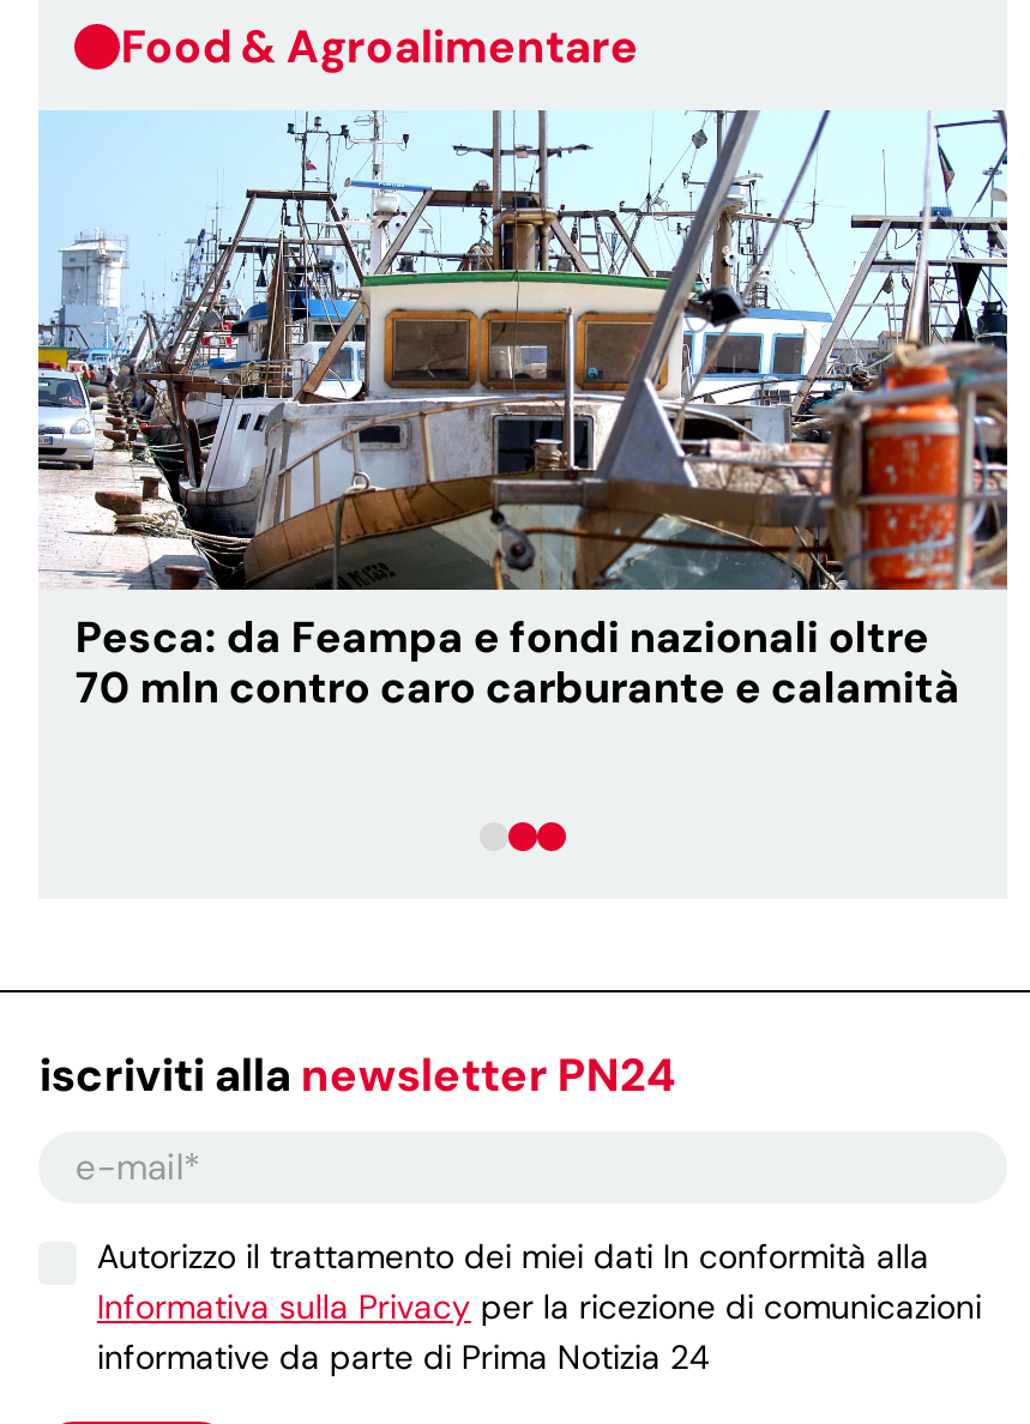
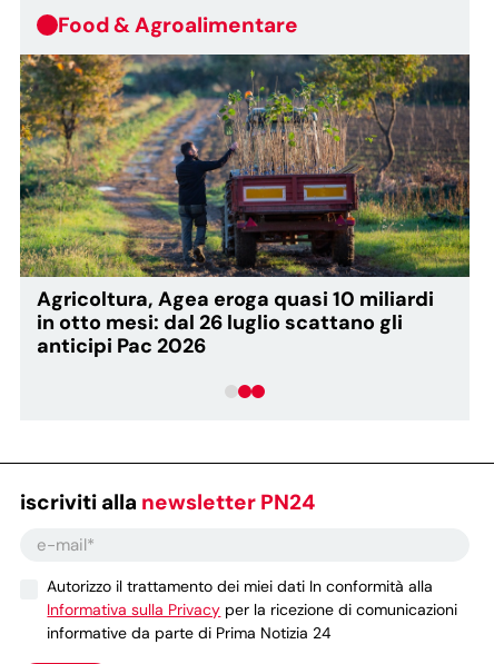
- [image]
- Pesca: da Feampa e fondi nazionali oltre
- 70 mln contro caro carburante e calamità
+ [image]
+ Agricoltura, Agea eroga quasi 10 miliardi
+ in otto mesi: dal 26 luglio scattano gli
+ anticipi Pac 2026
